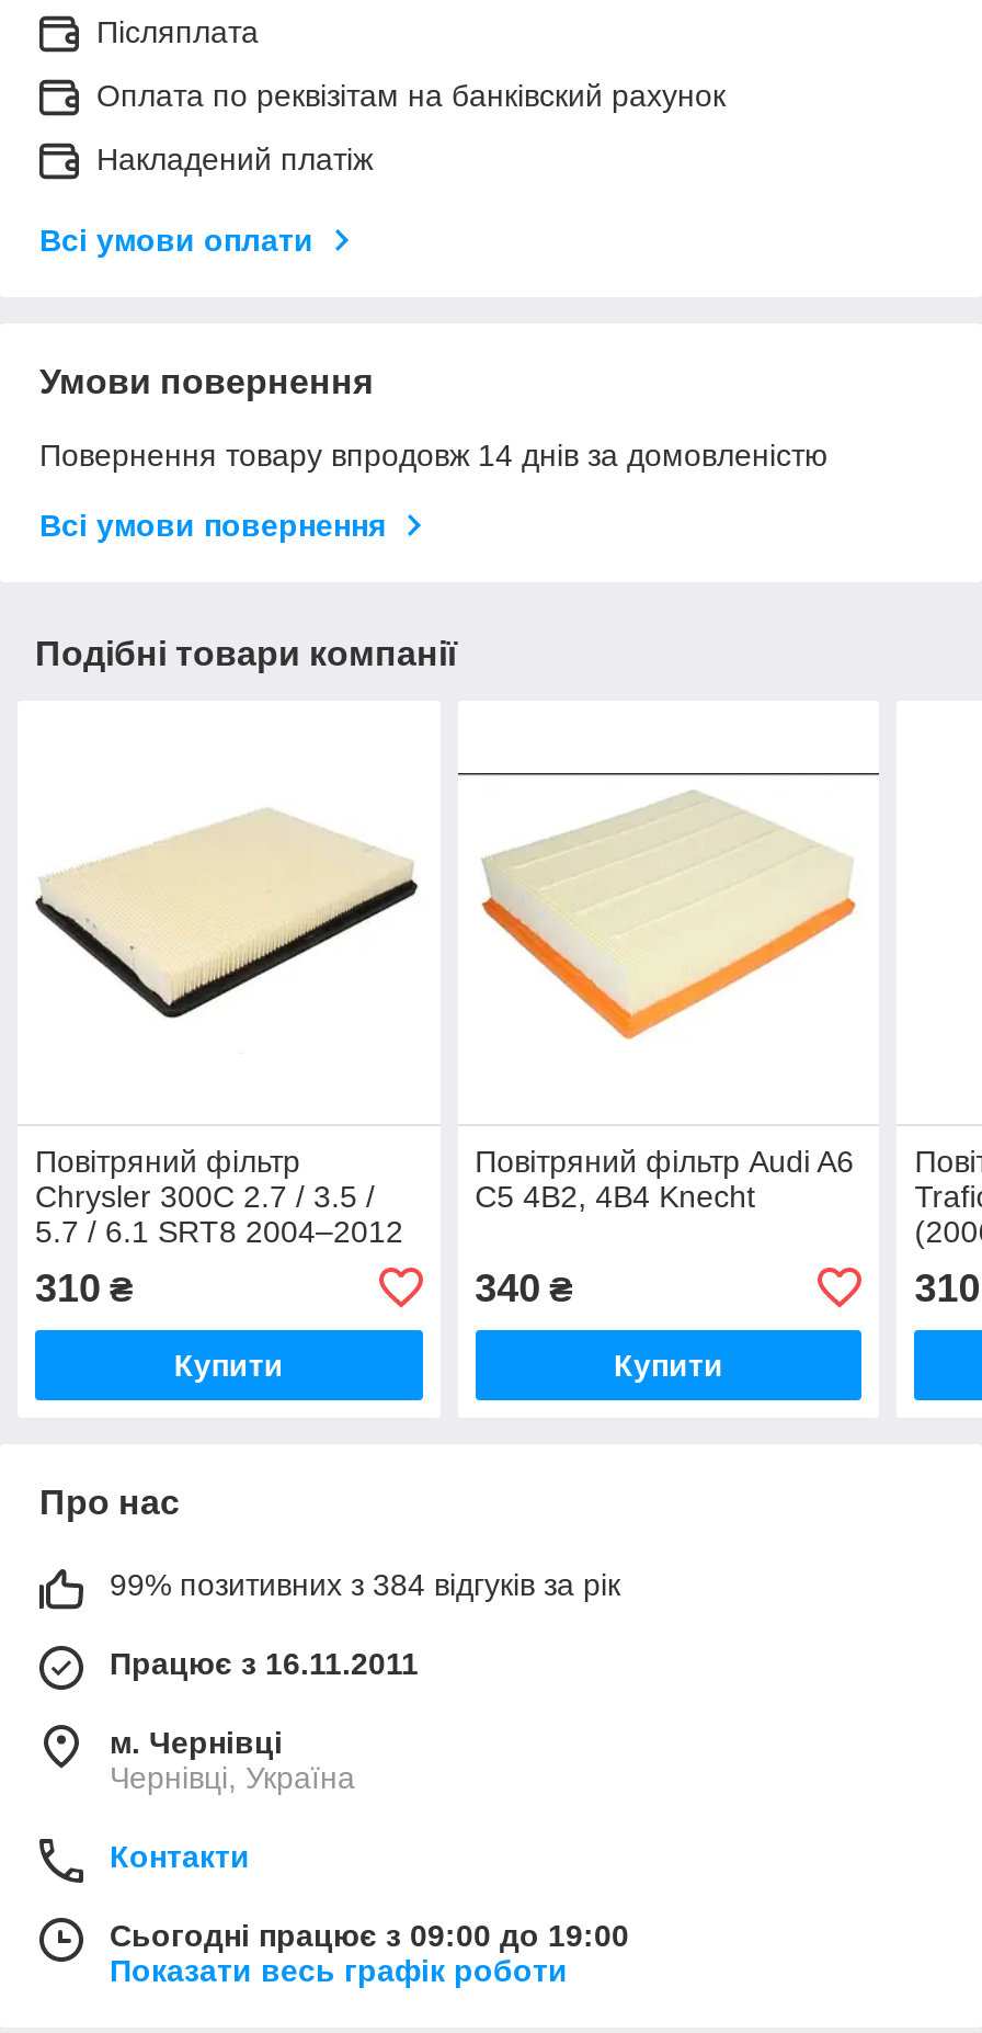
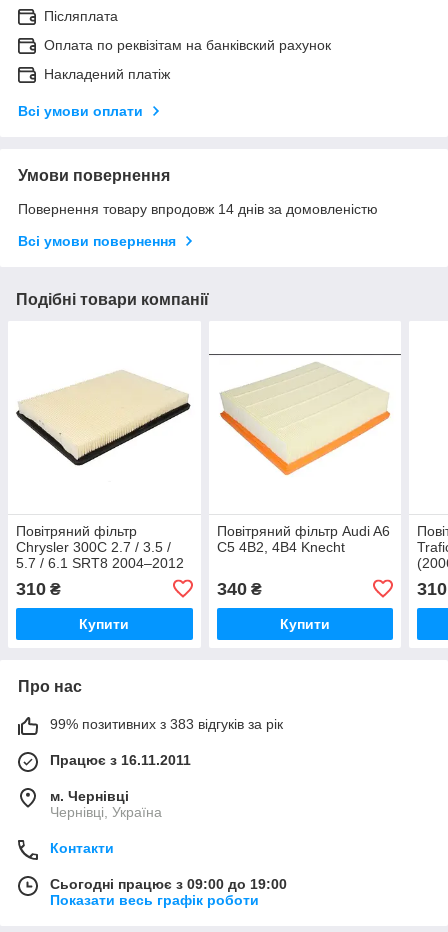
- 99% позитивних з 384 відгуків за рік
+ 99% позитивних з 383 відгуків за рік
